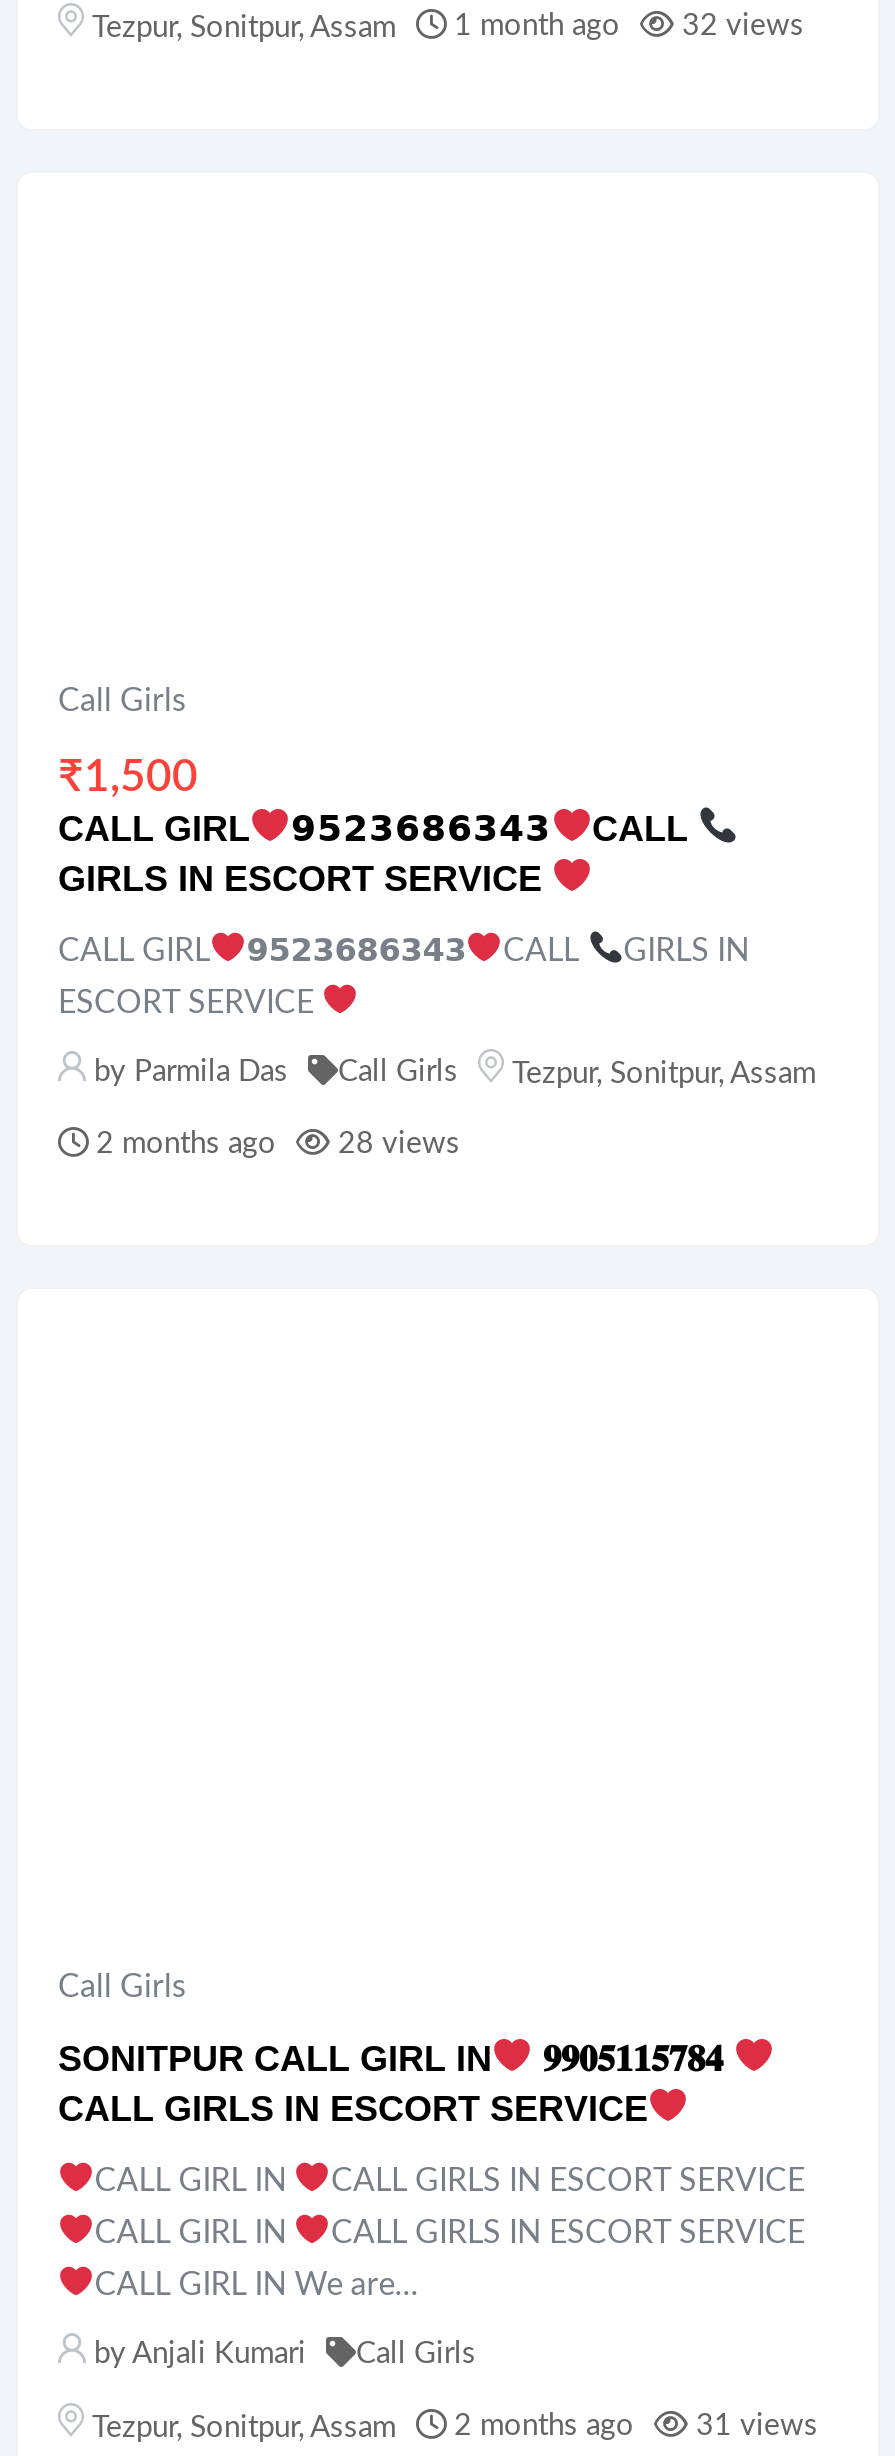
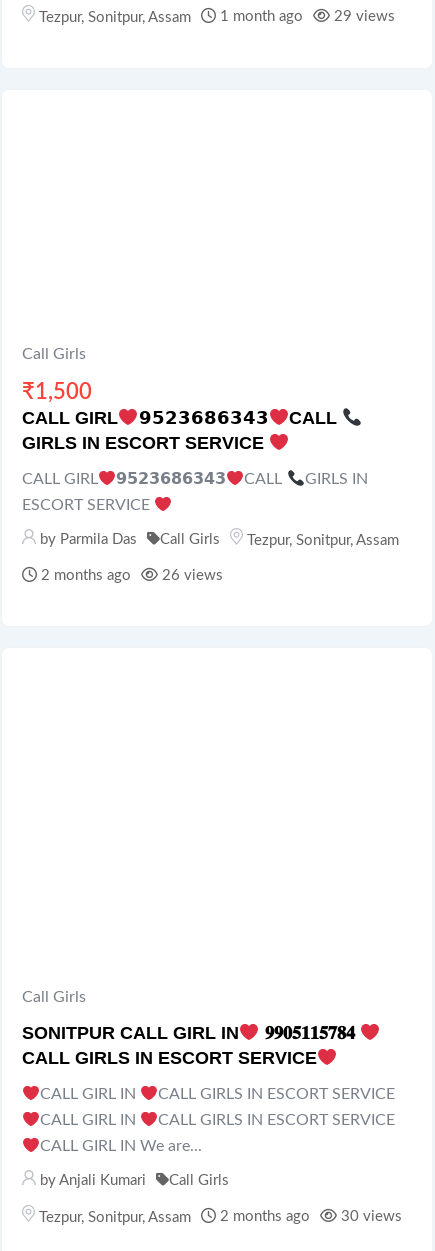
- Tezpur, Sonitpur, Assam 1 month ago 32 views
+ Tezpur, Sonitpur, Assam 1 month ago 29 views

- 2 months ago 28 views
+ 2 months ago 26 views

- Tezpur, Sonitpur, Assam 2 months ago 31 views
+ Tezpur, Sonitpur, Assam 2 months ago 30 views
